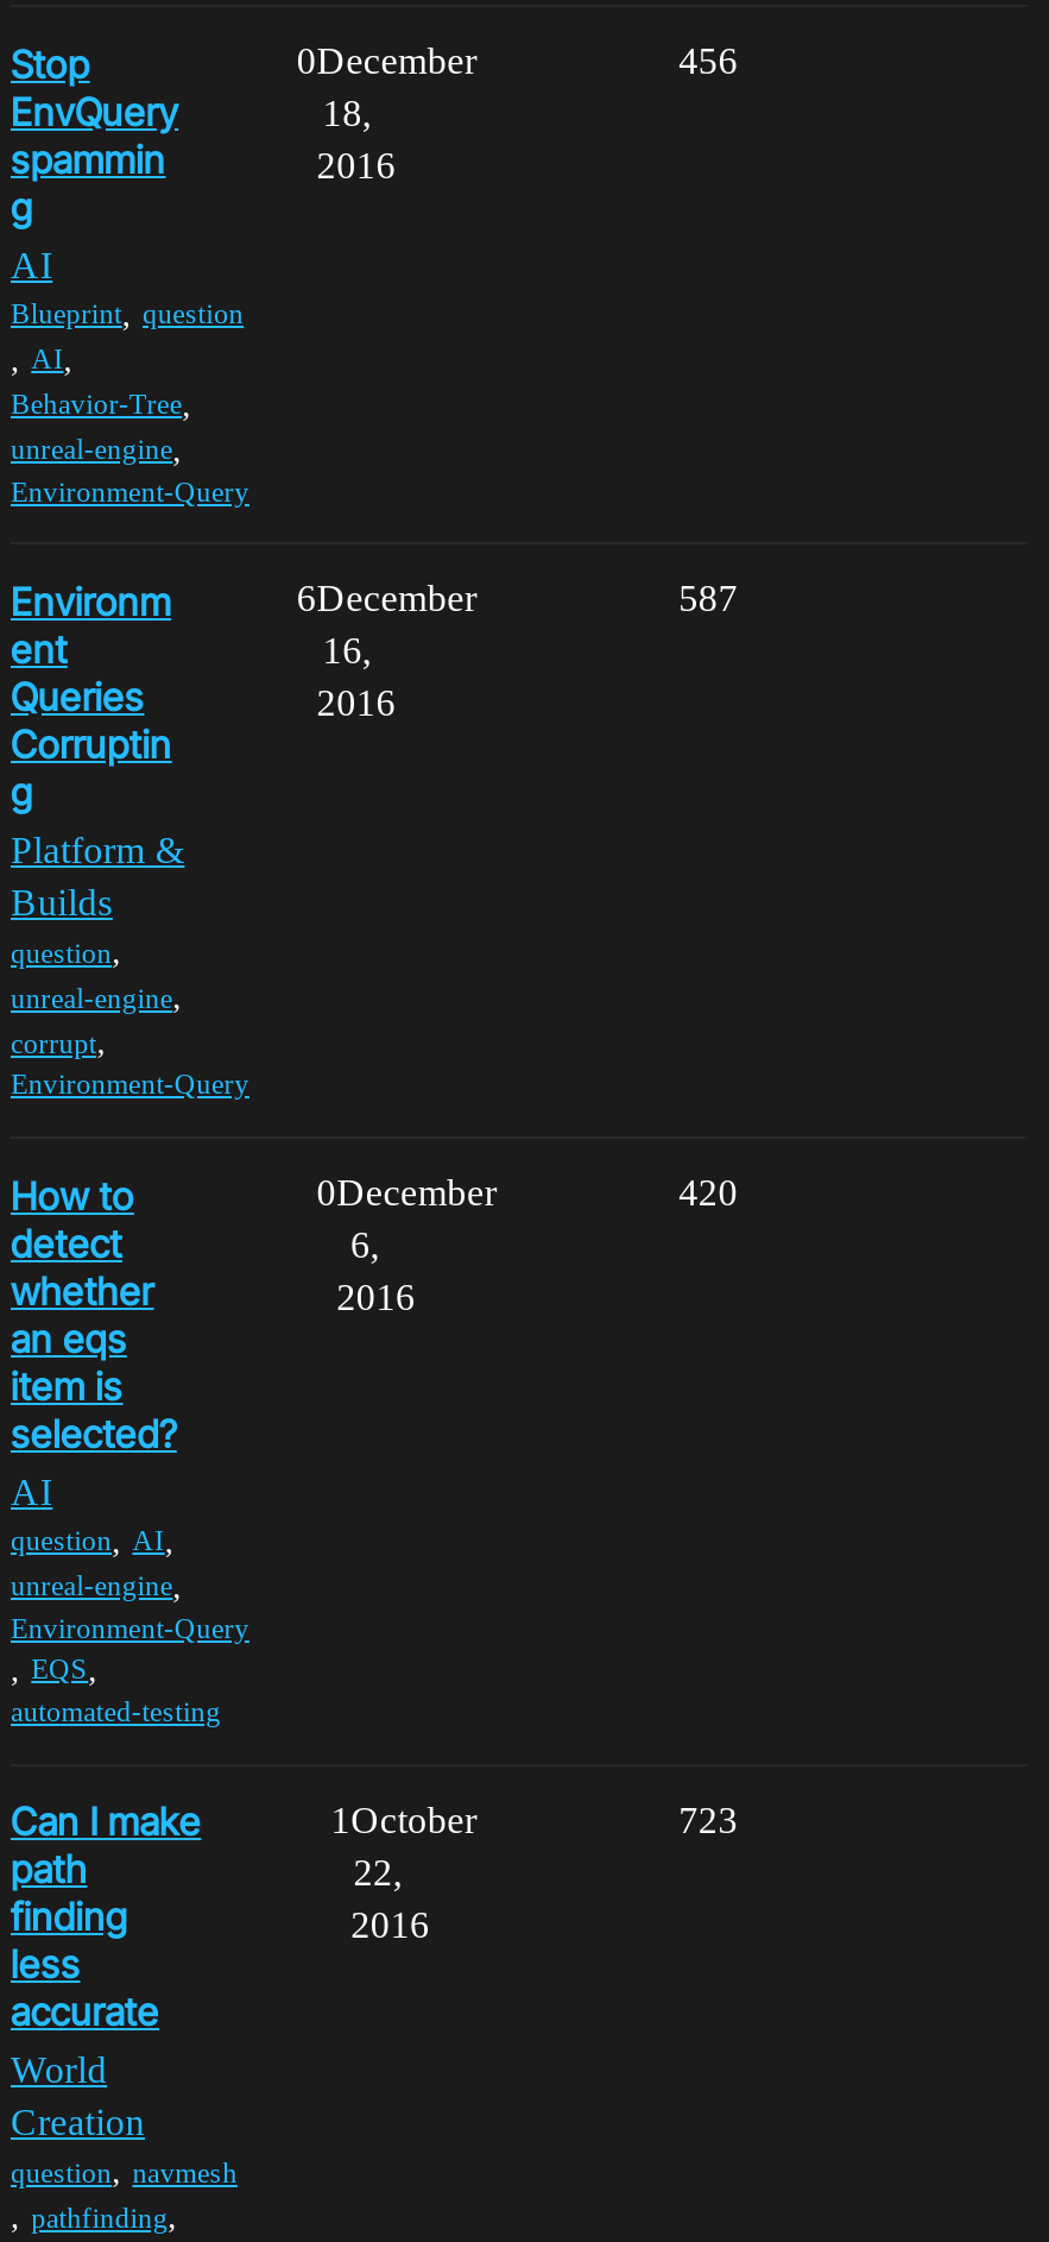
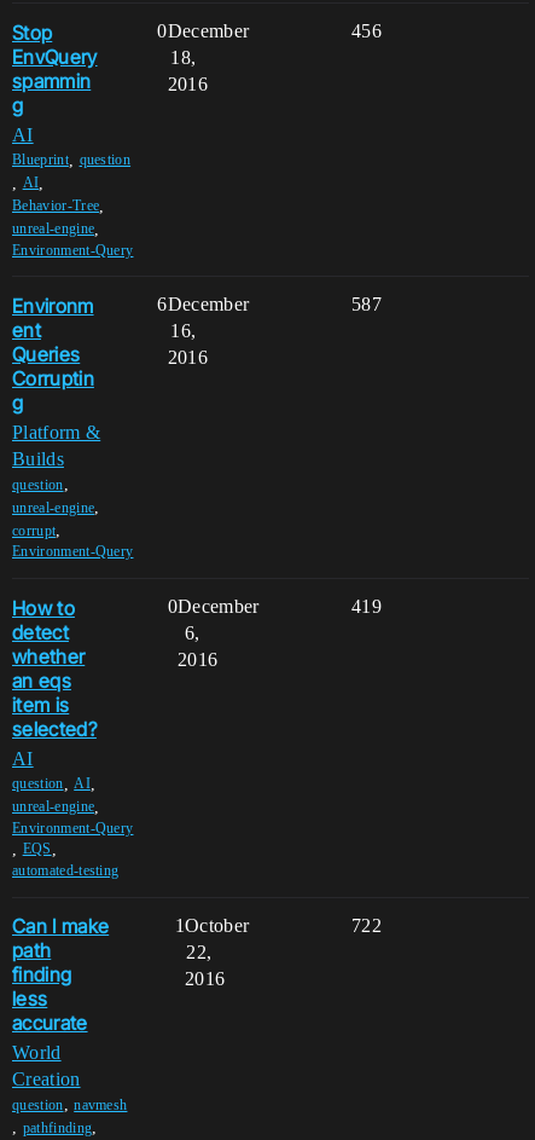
- 420
+ 419

- 723
+ 722
